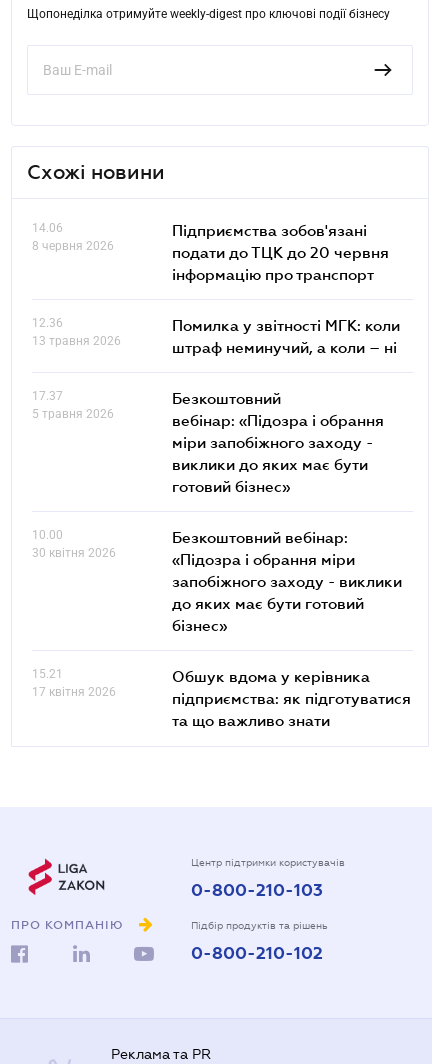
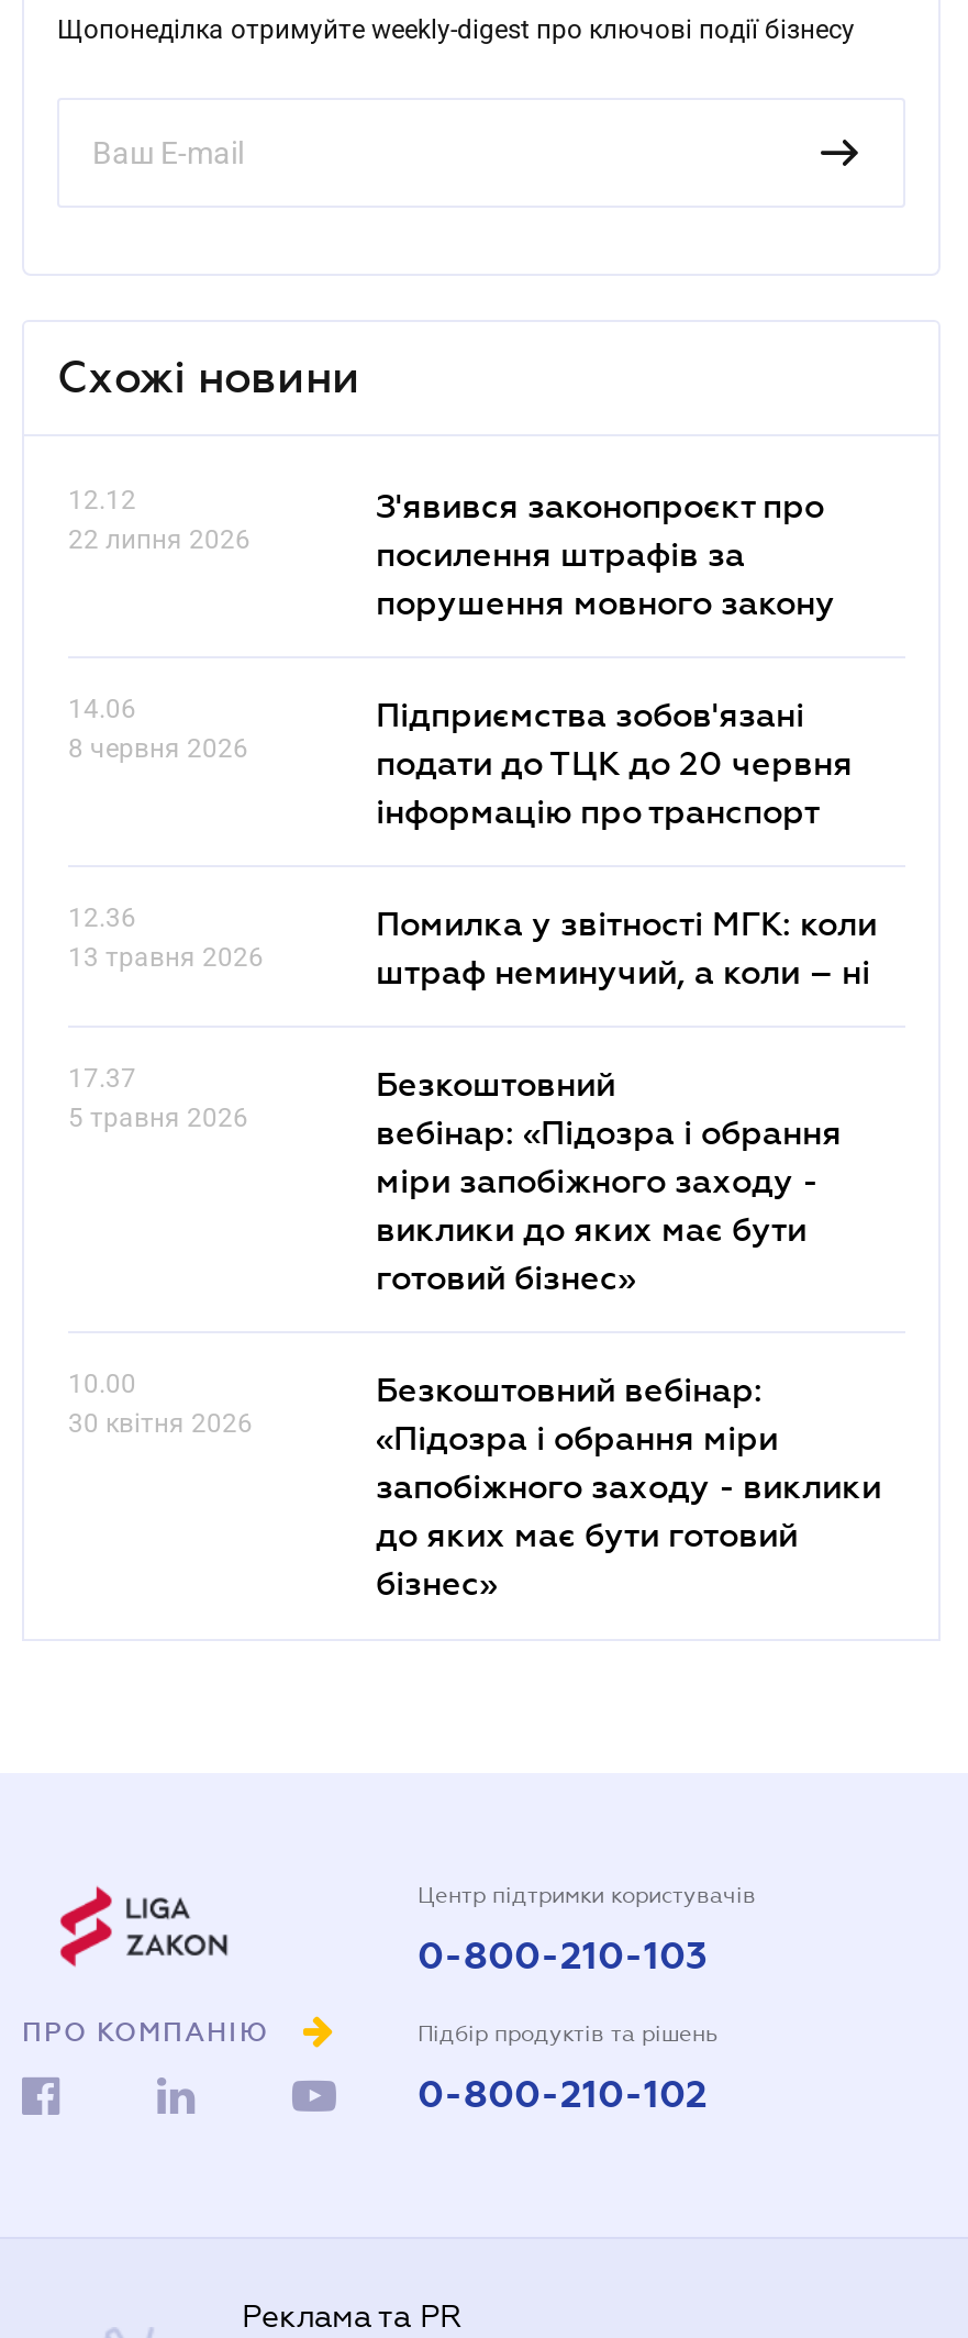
+ 12.12
+ 22 липня 2026

+ З'явився законопроєкт про
+ посилення штрафів за
+ порушення мовного закону

moved down: 14.06 | 8 червня 2026 | Підприємства зобов'язані | ... | до яких має бути готовий | бізнес»

- 15.21
- 17 квітня 2026

- Обшук вдома у керівника
- підприємства: як підготуватися
- та що важливо знати
